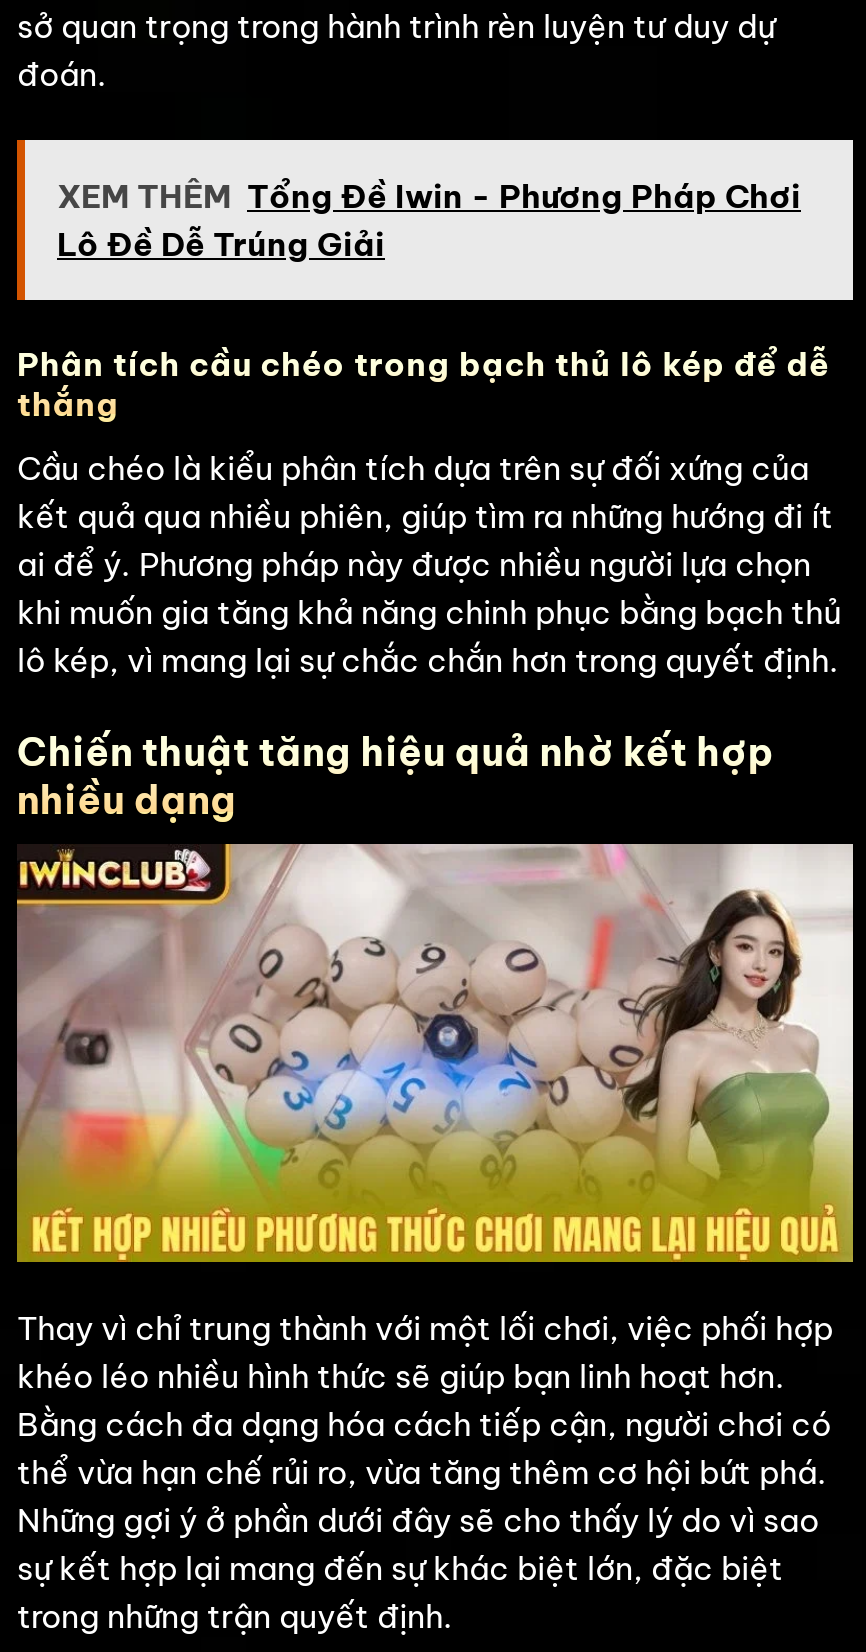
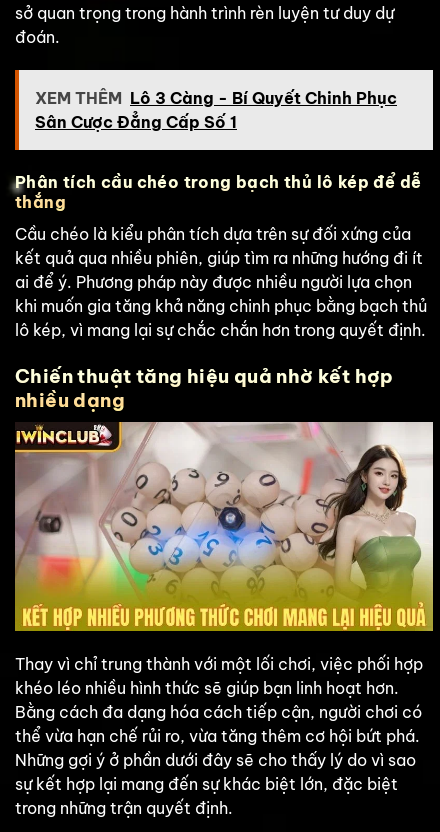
- XEM THÊM Tổng Đề Iwin - Phương Pháp Chơi
- Lô Đề Dễ Trúng Giải
+ XEM THÊM Lô 3 Càng - Bí Quyết Chinh Phục
+ Sân Cược Đẳng Cấp Số 1
